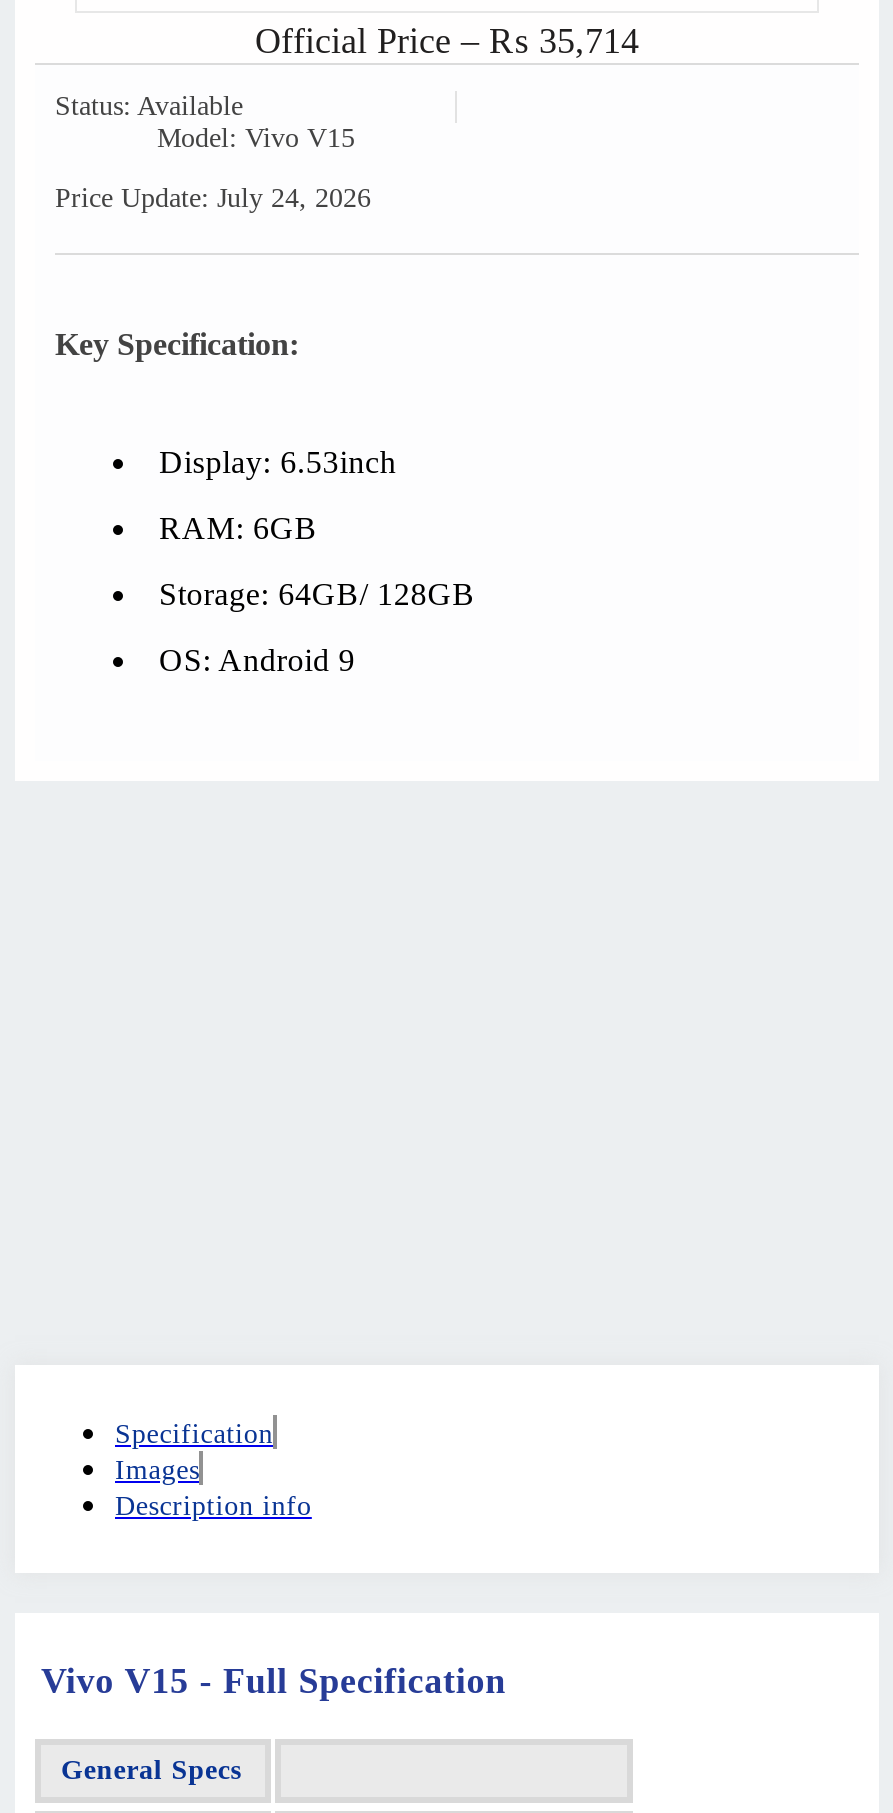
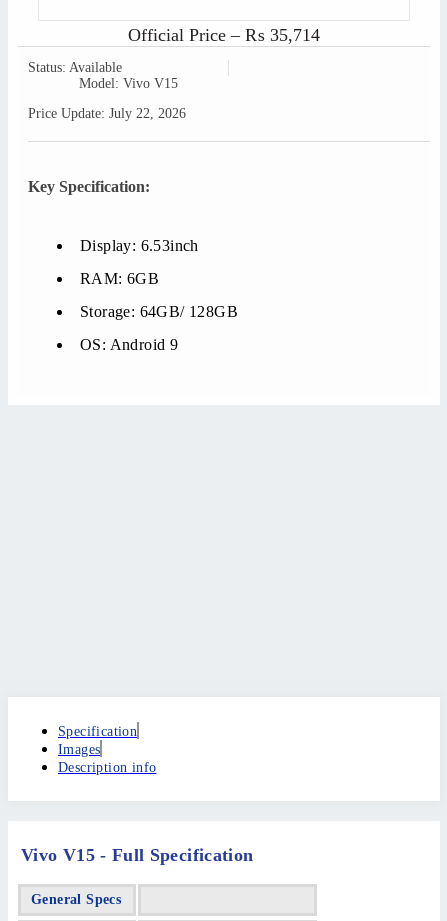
- Price Update: July 24, 2026
+ Price Update: July 22, 2026
